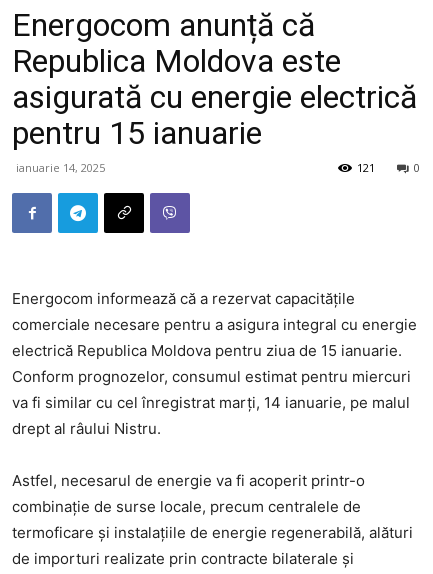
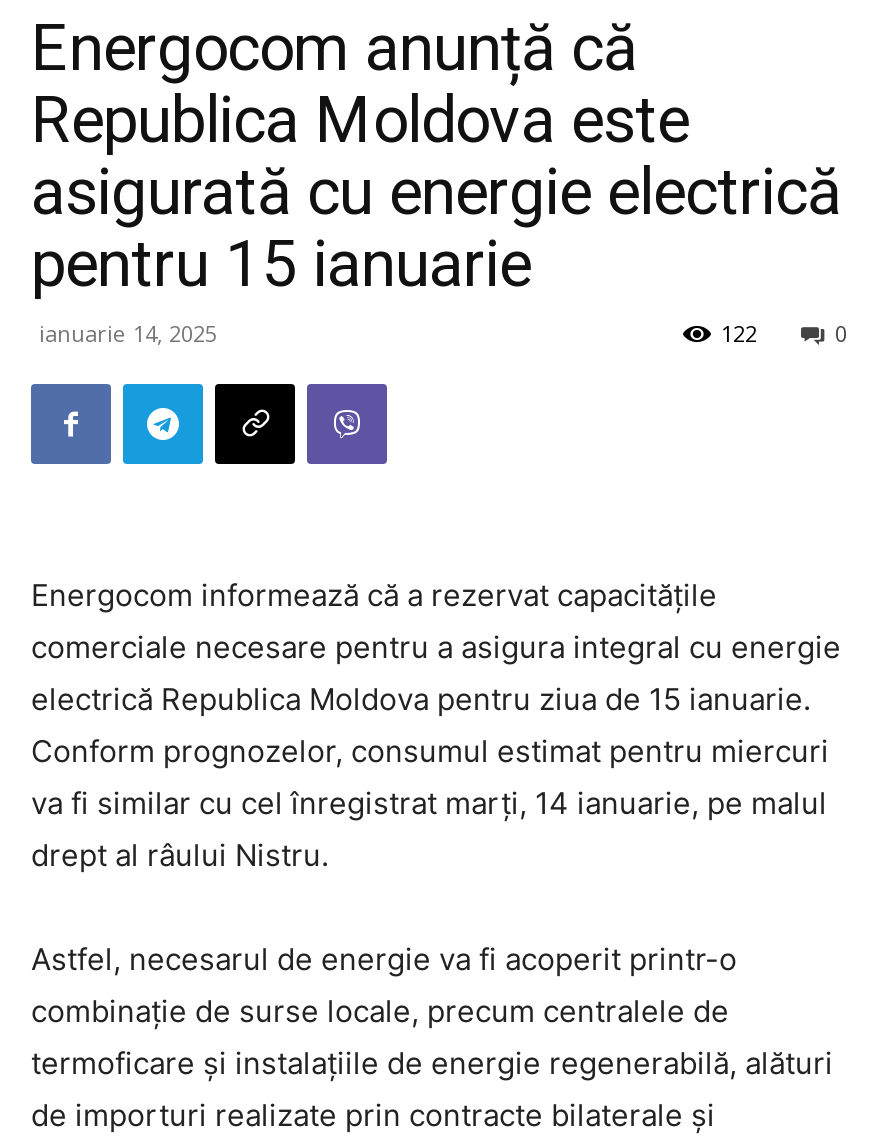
- 121
+ 122
